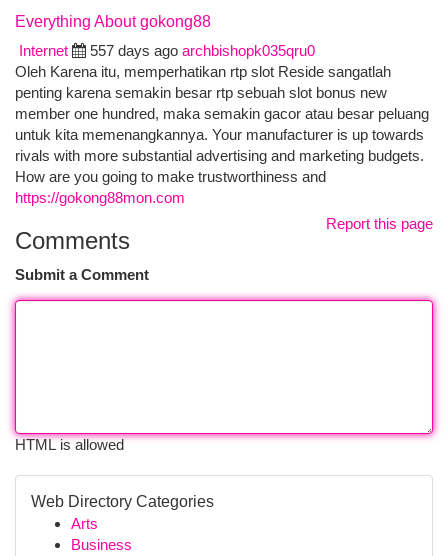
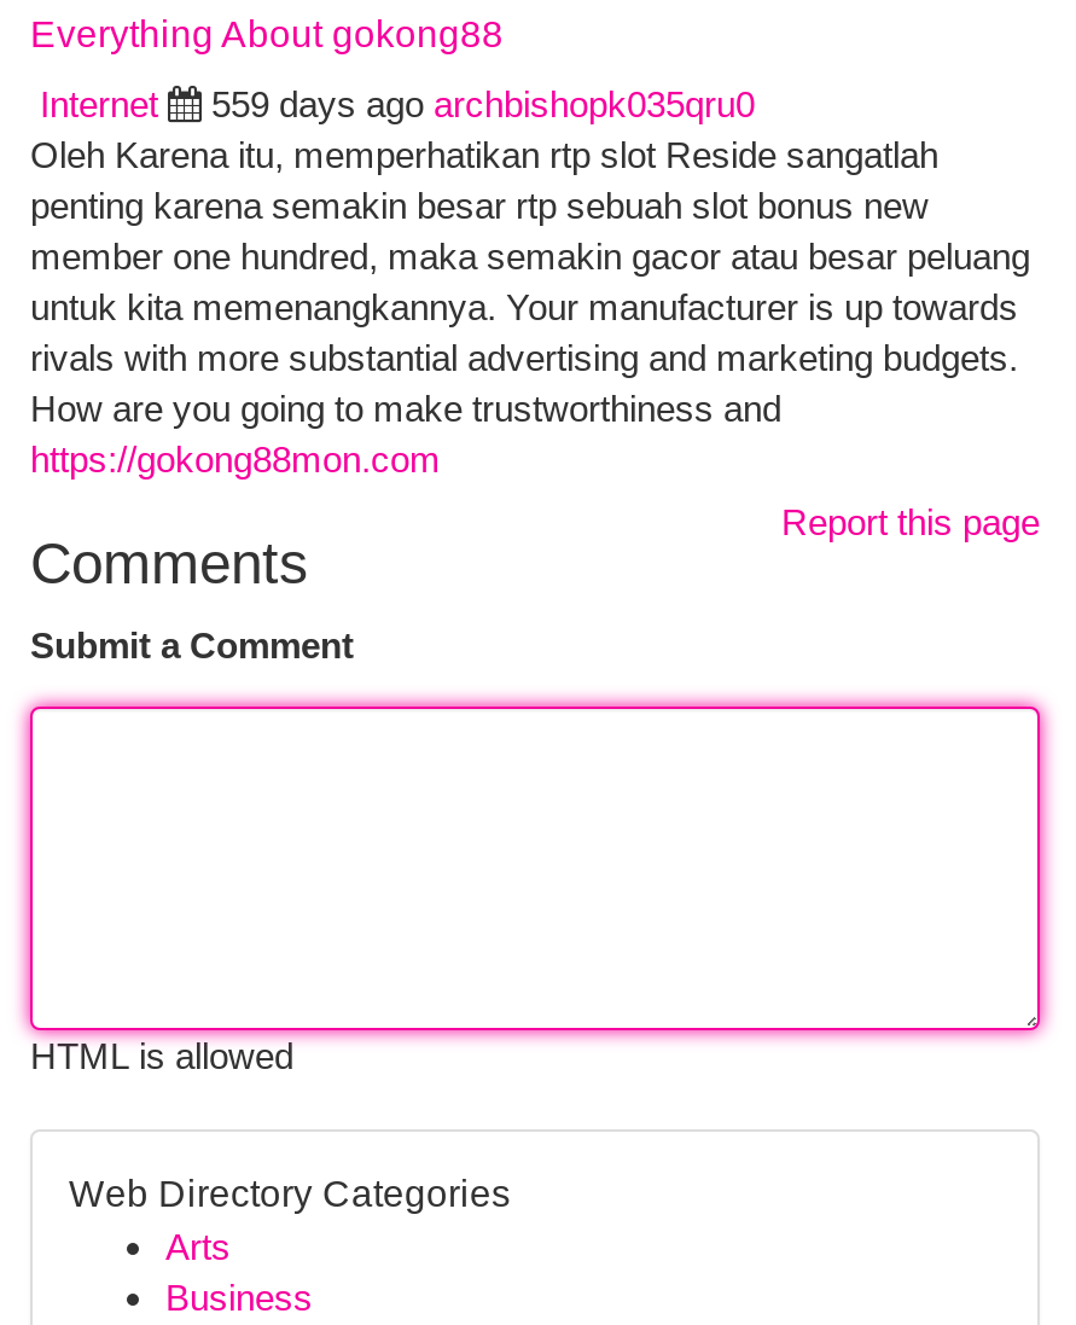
- 557 days ago archbishopk035qru0
+ 559 days ago archbishopk035qru0
